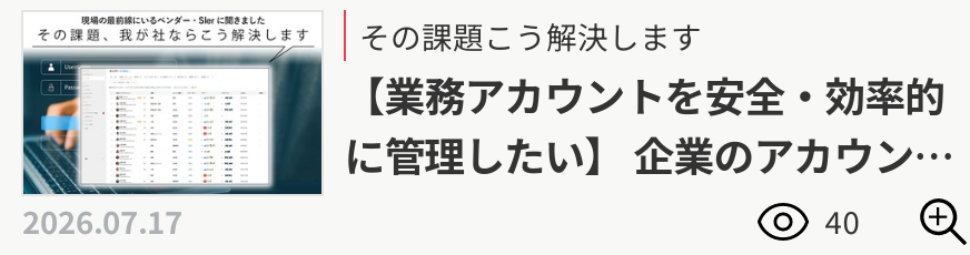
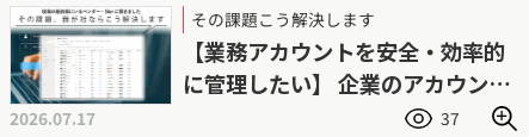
- 40
+ 37
